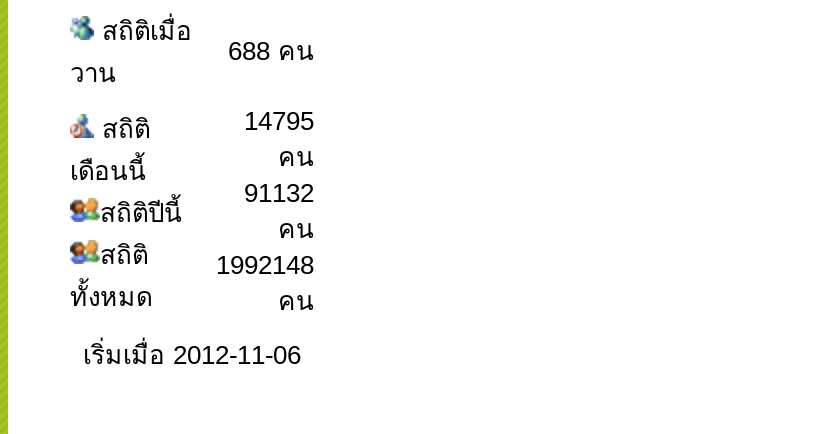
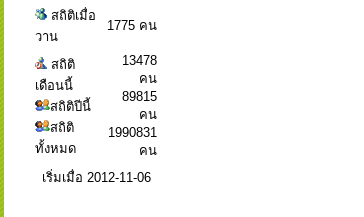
- 688 คน
+ 1775 คน

- 14795
+ 13478

- 91132
+ 89815

- 1992148
+ 1990831
